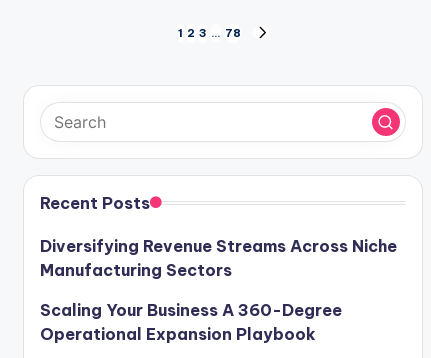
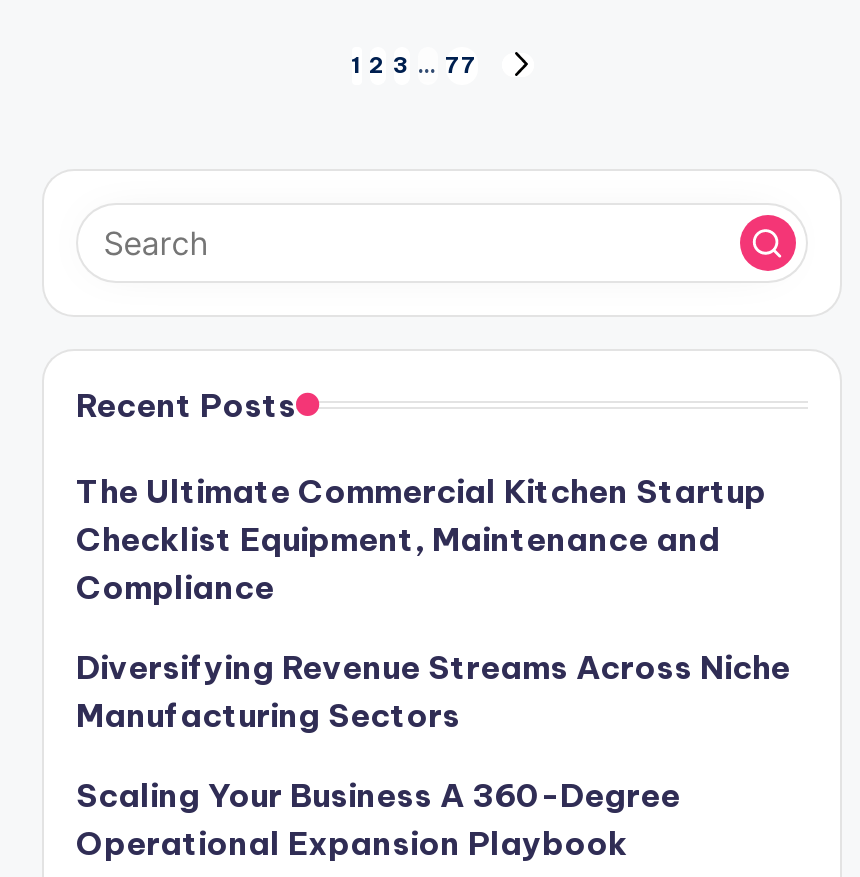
- 1 2 3 … 78
+ 1 2 3 … 77

+ The Ultimate Commercial Kitchen Startup
+ Checklist Equipment, Maintenance and
+ Compliance
